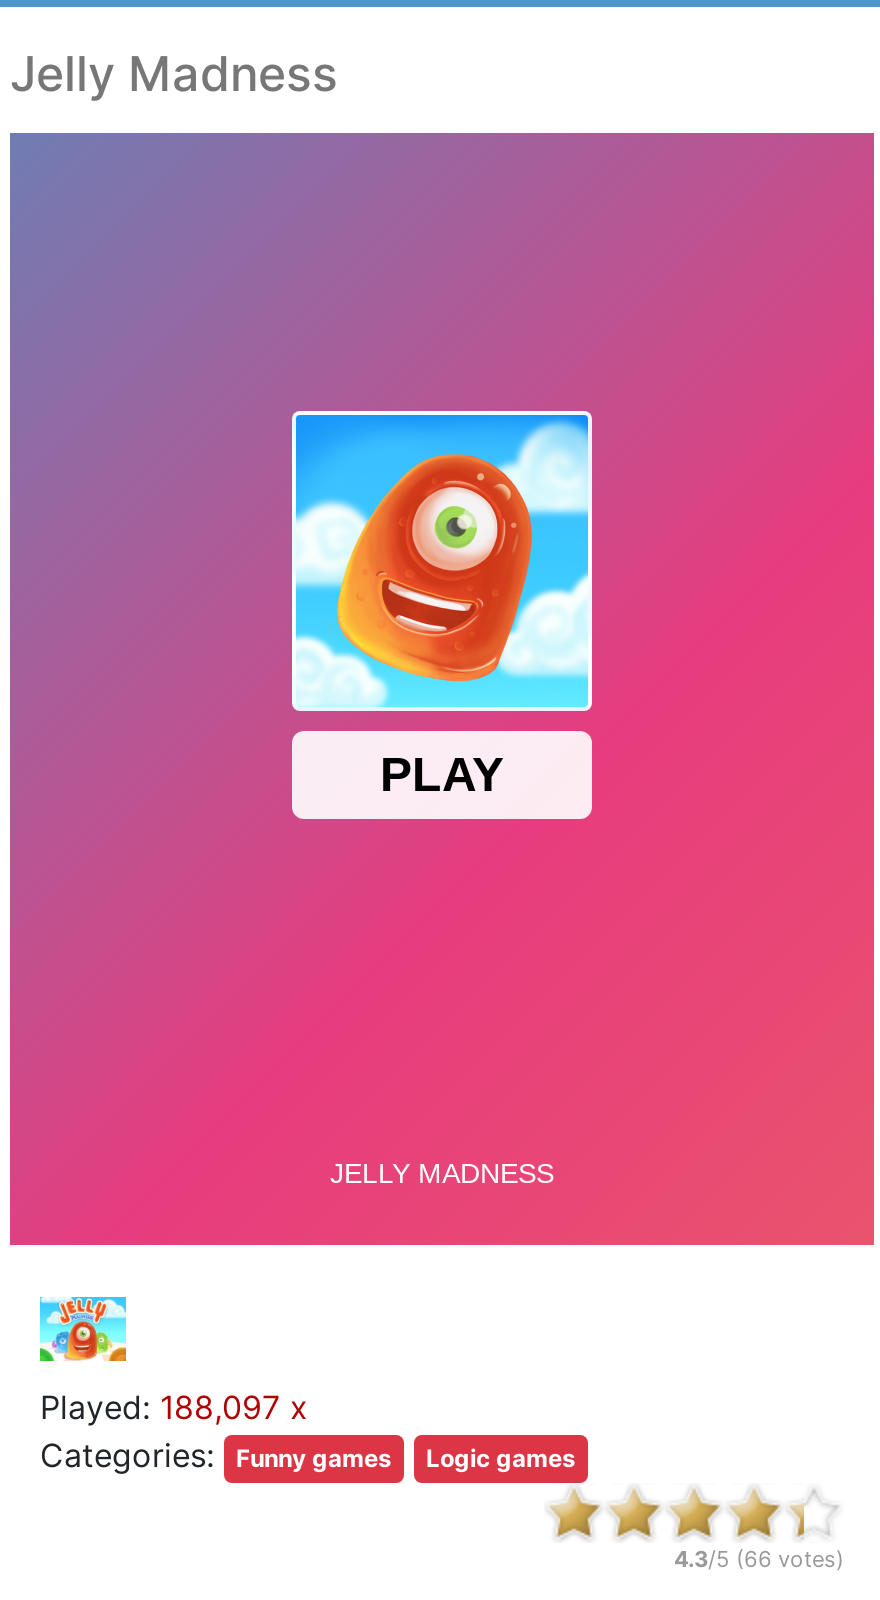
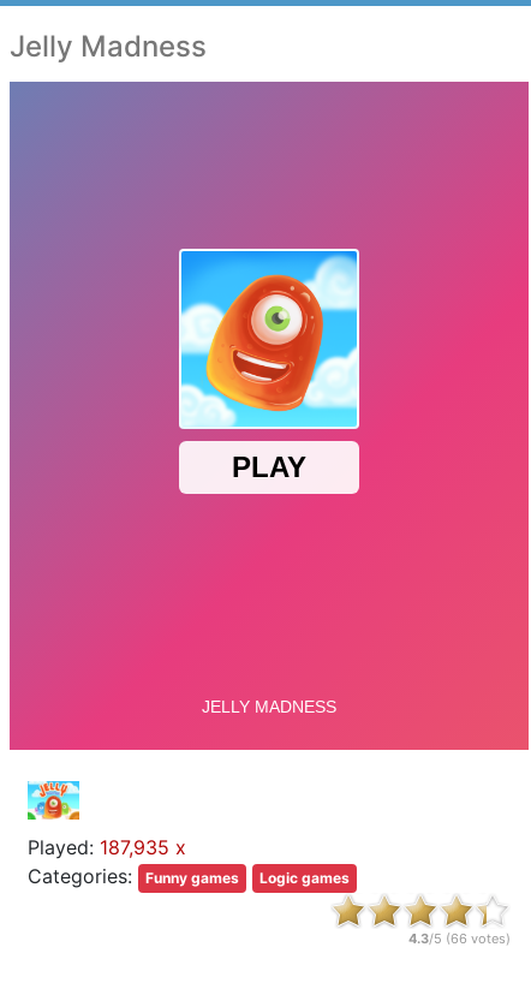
- Played: 188,097 x
+ Played: 187,935 x
